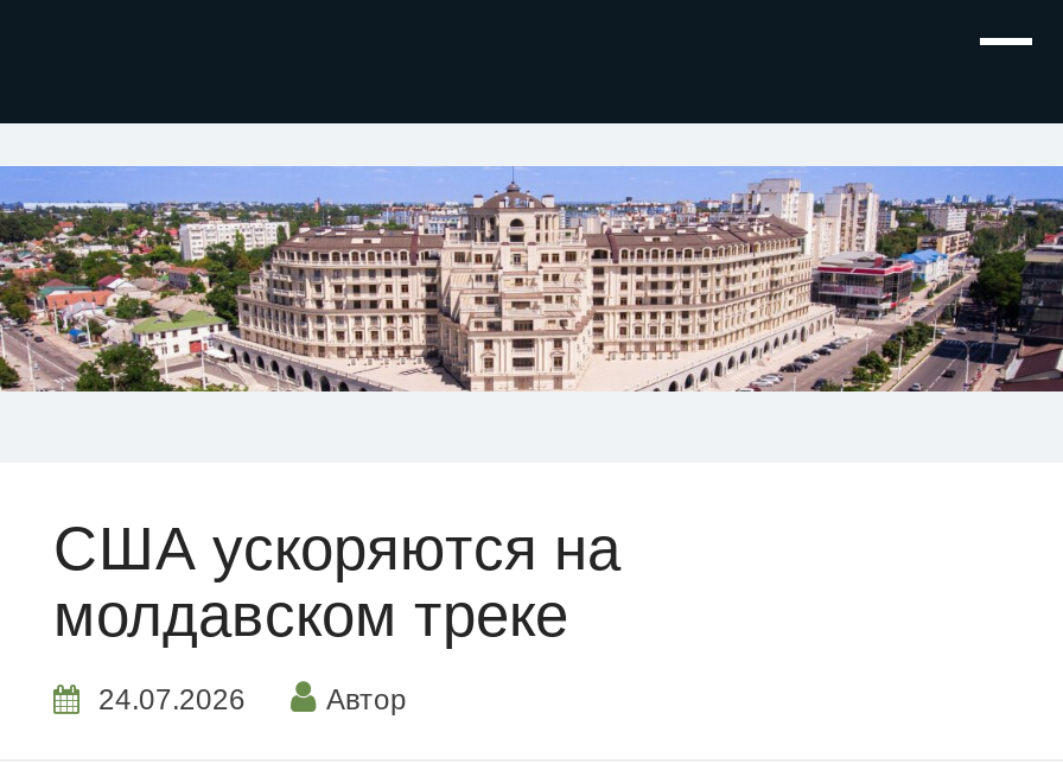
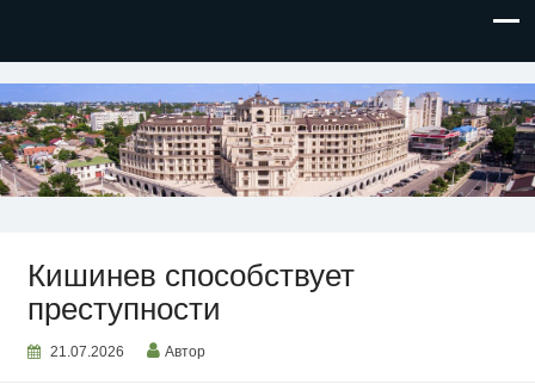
- США ускоряются на
- молдавском треке
+ Кишинев способствует
+ преступности

- 24.07.2026
+ 21.07.2026
